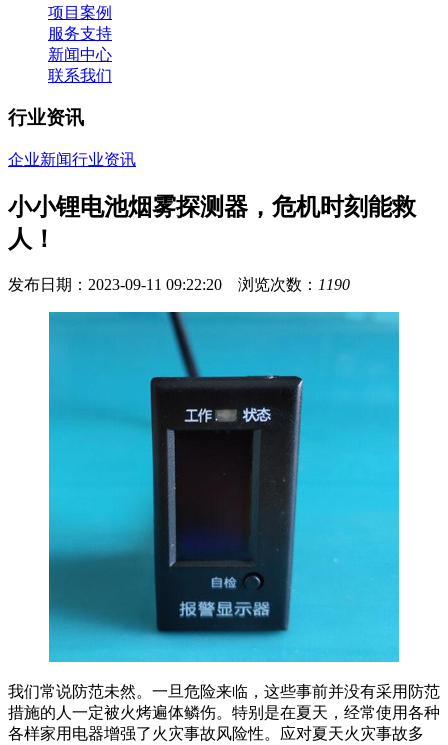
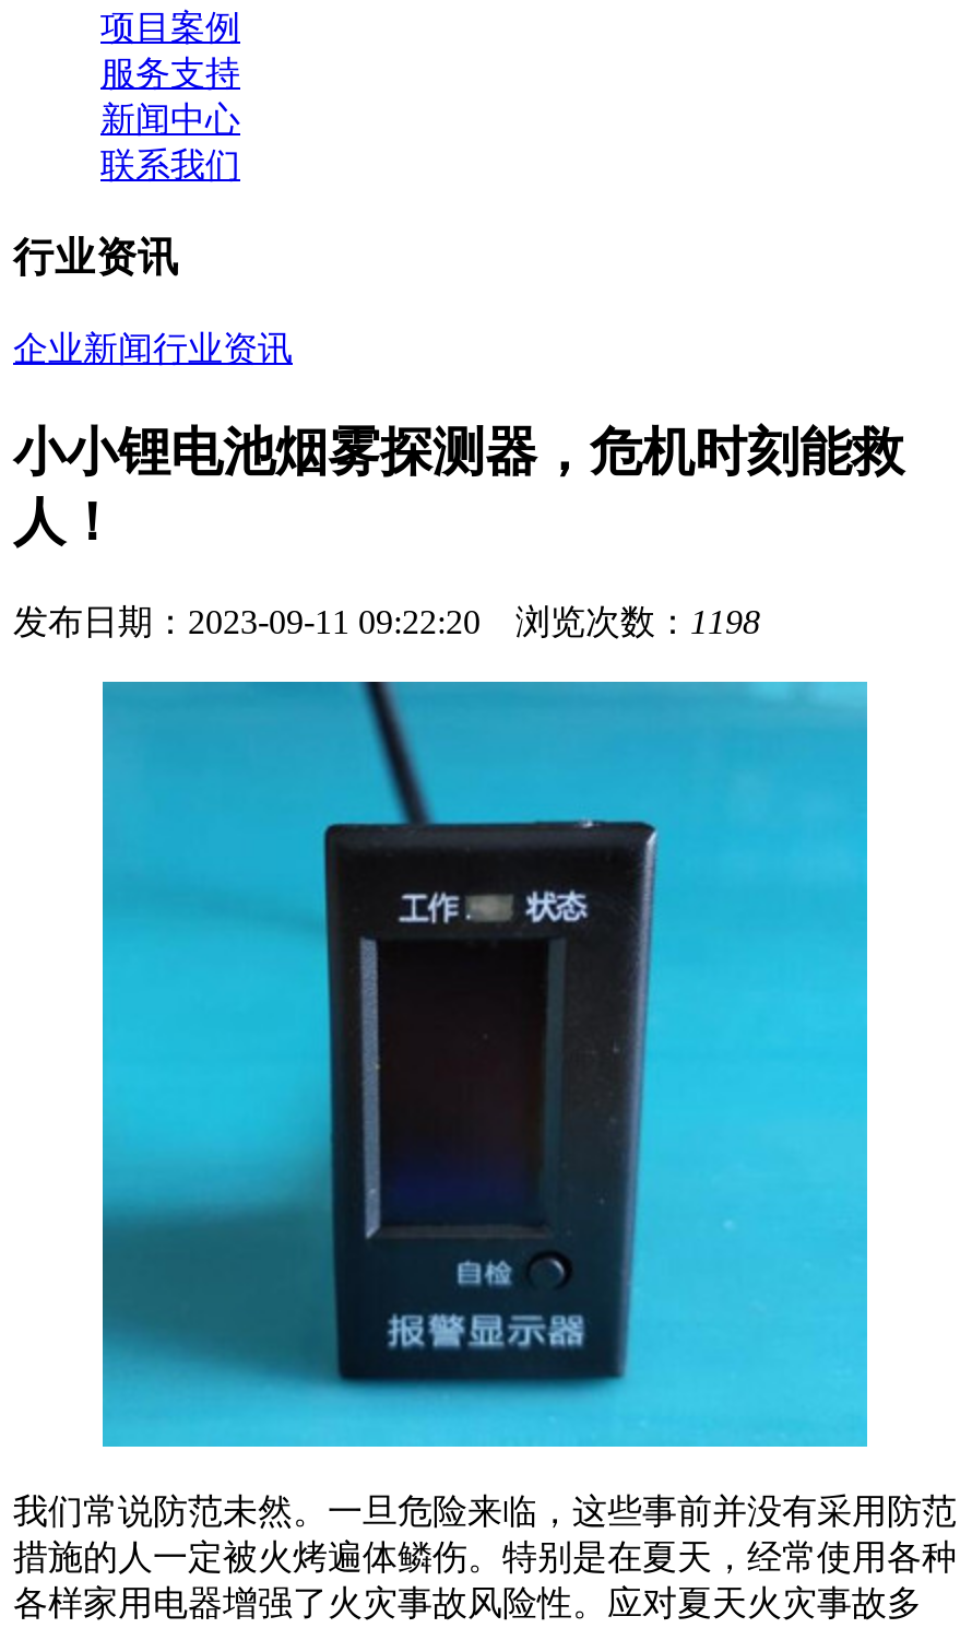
- 发布日期：2023-09-11 09:22:20 浏览次数：1190
+ 发布日期：2023-09-11 09:22:20 浏览次数：1198
